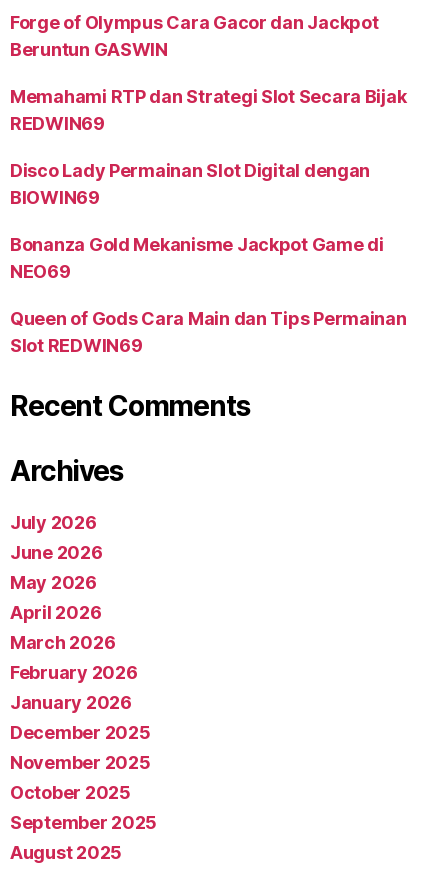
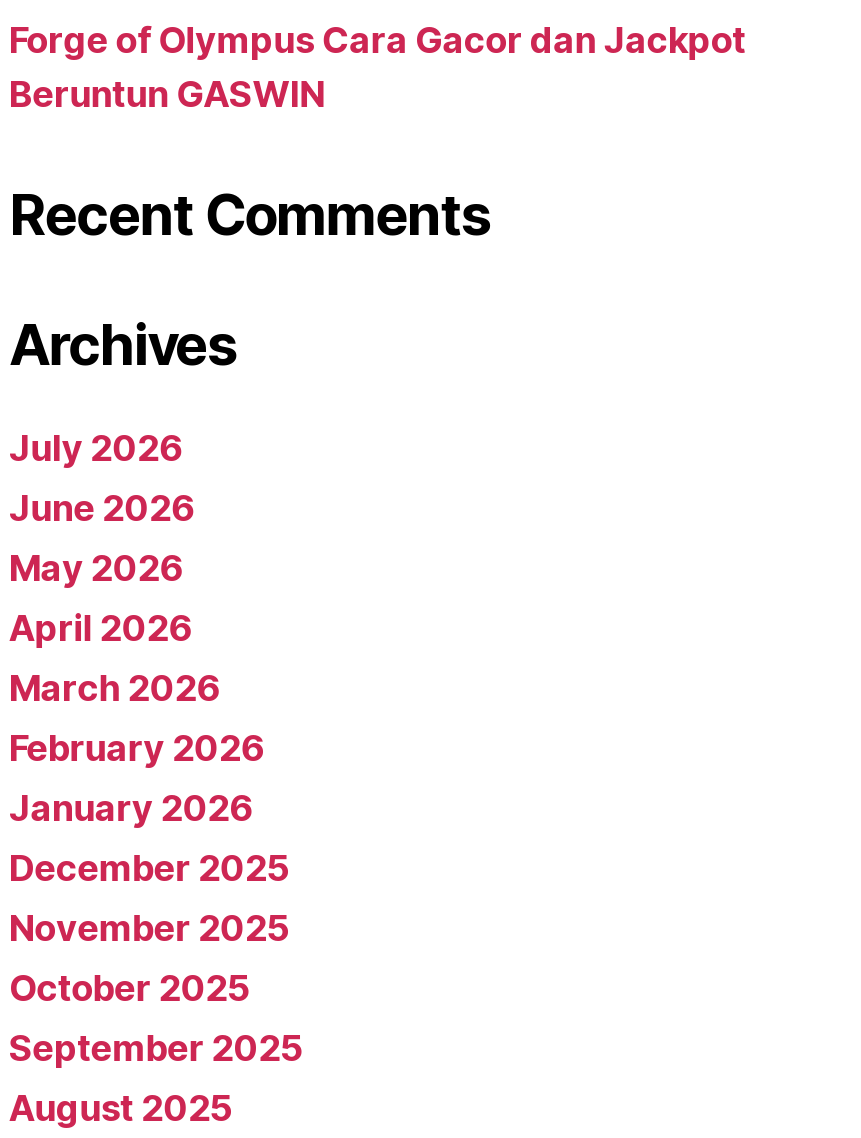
- Memahami RTP dan Strategi Slot Secara Bijak
- REDWIN69
- Disco Lady Permainan Slot Digital dengan
- BIOWIN69
- Bonanza Gold Mekanisme Jackpot Game di
- NEO69
- Queen of Gods Cara Main dan Tips Permainan
- Slot REDWIN69
